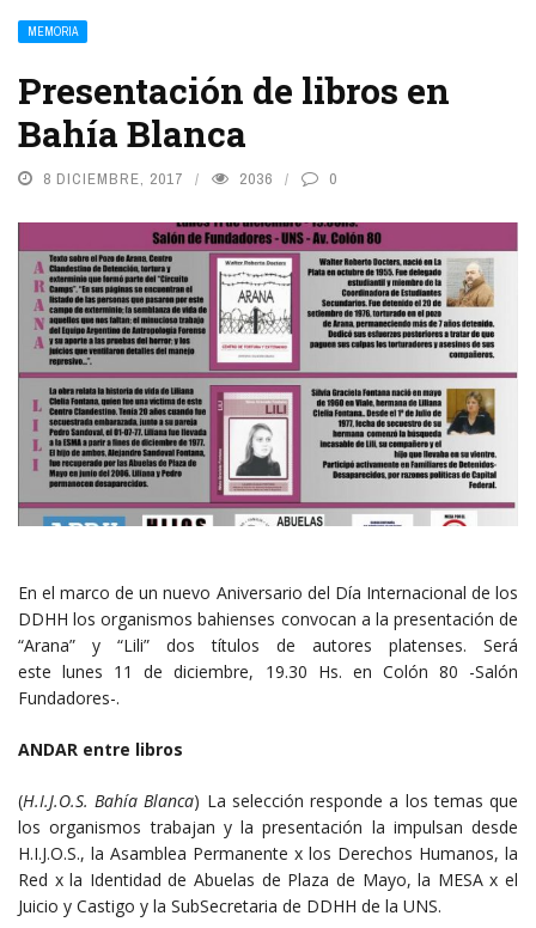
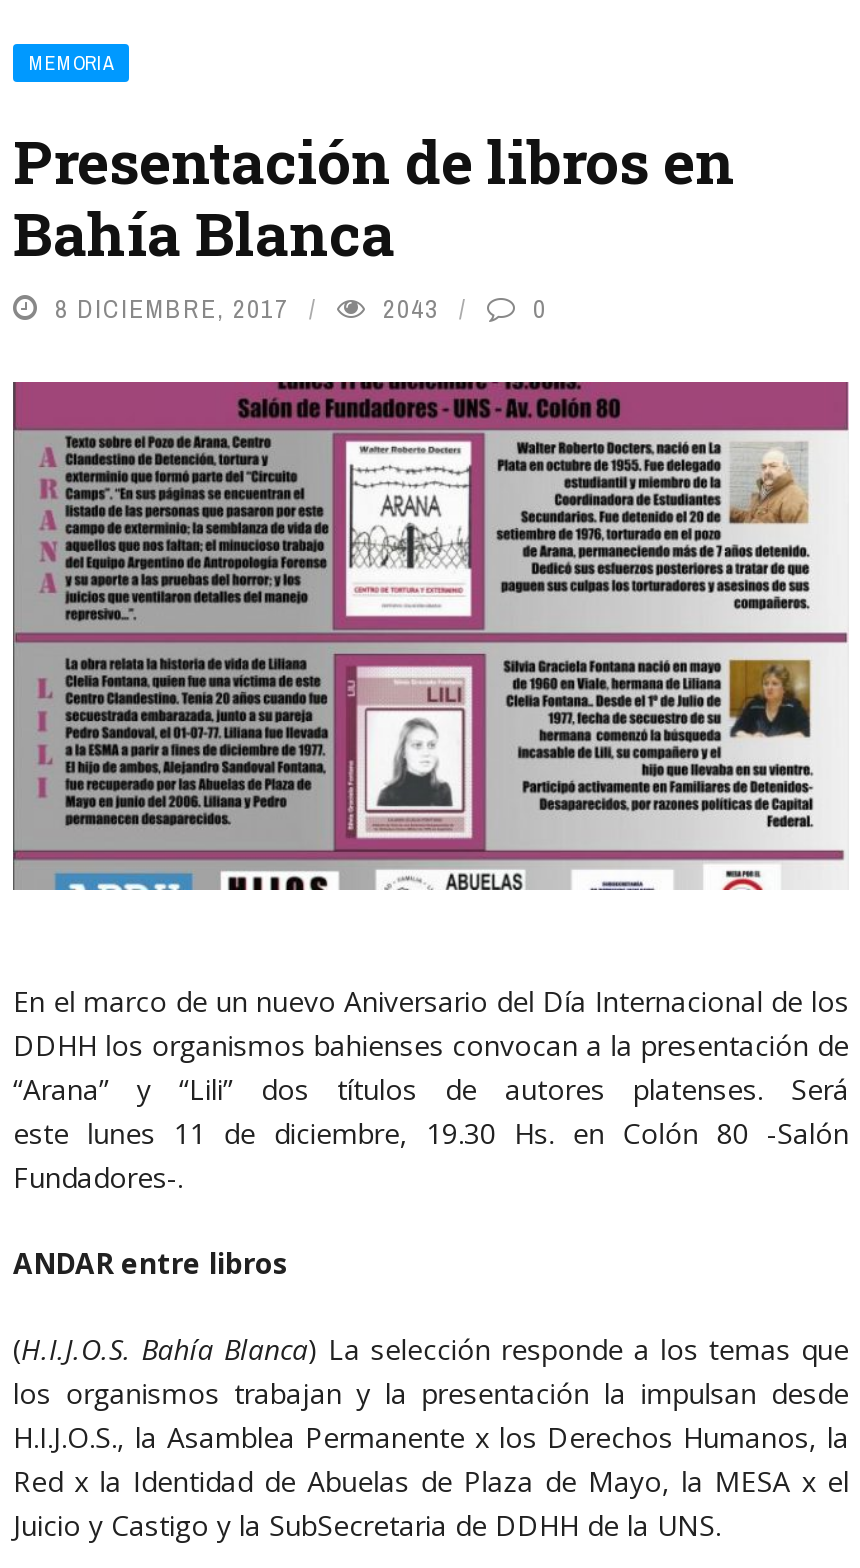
- 2036
+ 2043
